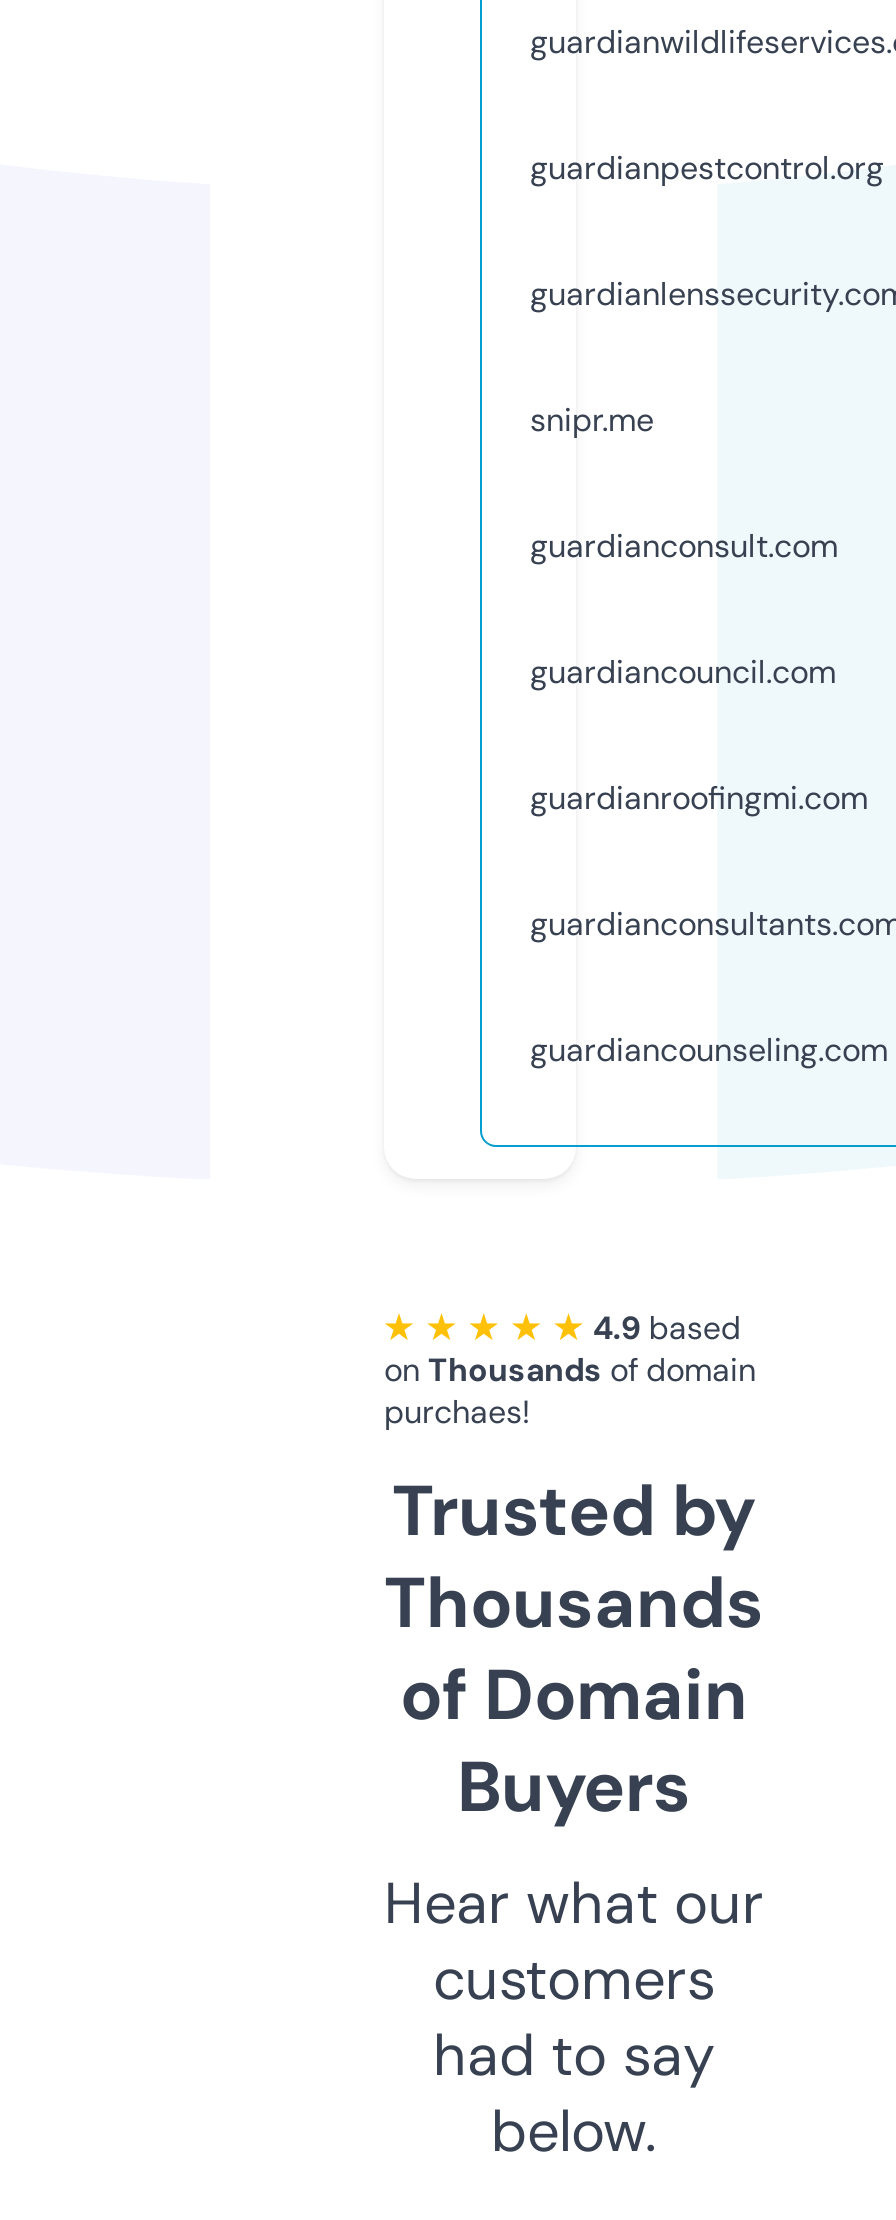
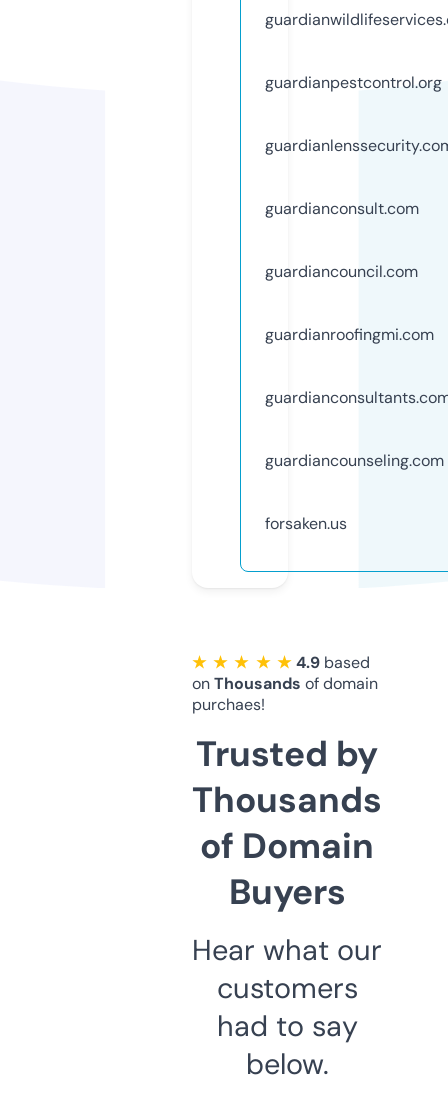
- snipr.me

moved up: guardianconsult.com | guardiancouncil.com | guardianroofingmi.com | guardiancounseling.com

+ forsaken.us
